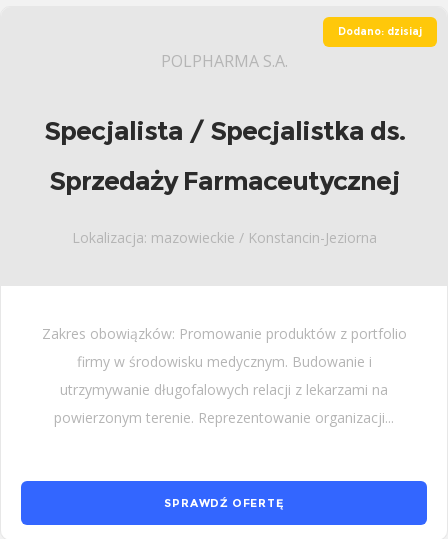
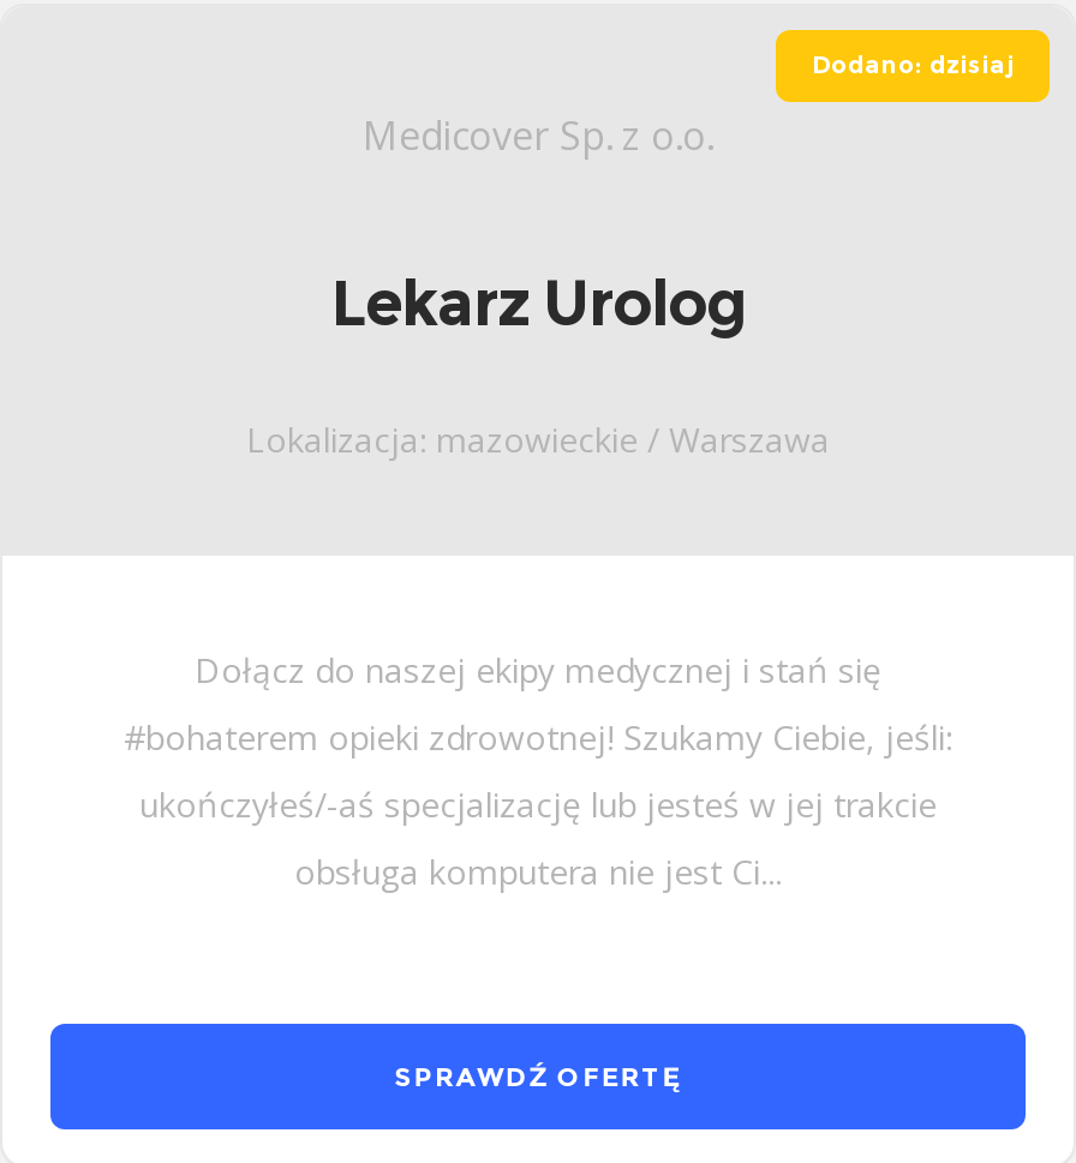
- POLPHARMA S.A.
- Specjalista / Specjalistka ds.
- Sprzedaży Farmaceutycznej
- Lokalizacja: mazowieckie / Konstancin-Jeziorna
+ Medicover Sp. z o.o.
+ Lekarz Urolog
+ Lokalizacja: mazowieckie / Warszawa

- Zakres obowiązków: Promowanie produktów z portfolio
- firmy w środowisku medycznym. Budowanie i
- utrzymywanie długofalowych relacji z lekarzami na
- powierzonym terenie. Reprezentowanie organizacji...
+ Dołącz do naszej ekipy medycznej i stań się
+ #bohaterem opieki zdrowotnej! Szukamy Ciebie, jeśli:
+ ukończyłeś/-aś specjalizację lub jesteś w jej trakcie
+ obsługa komputera nie jest Ci...
